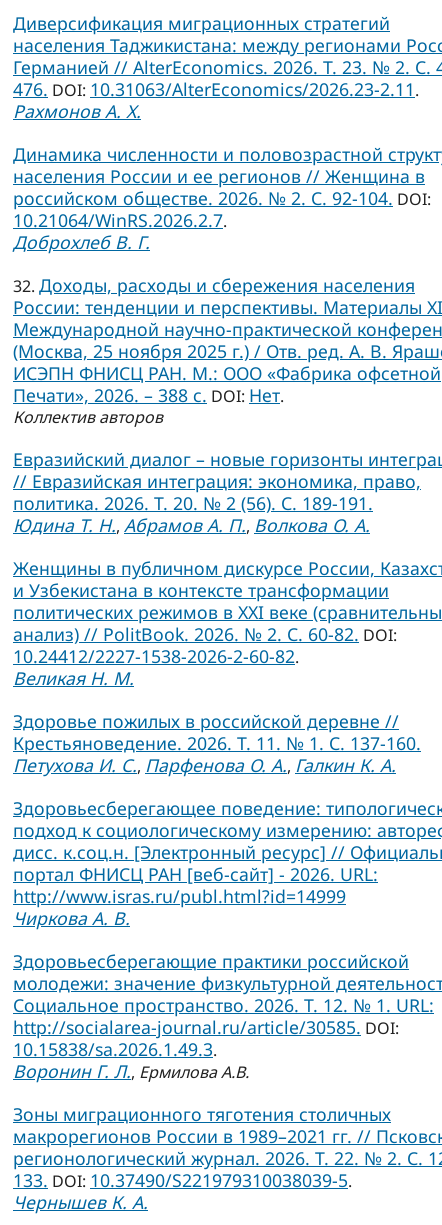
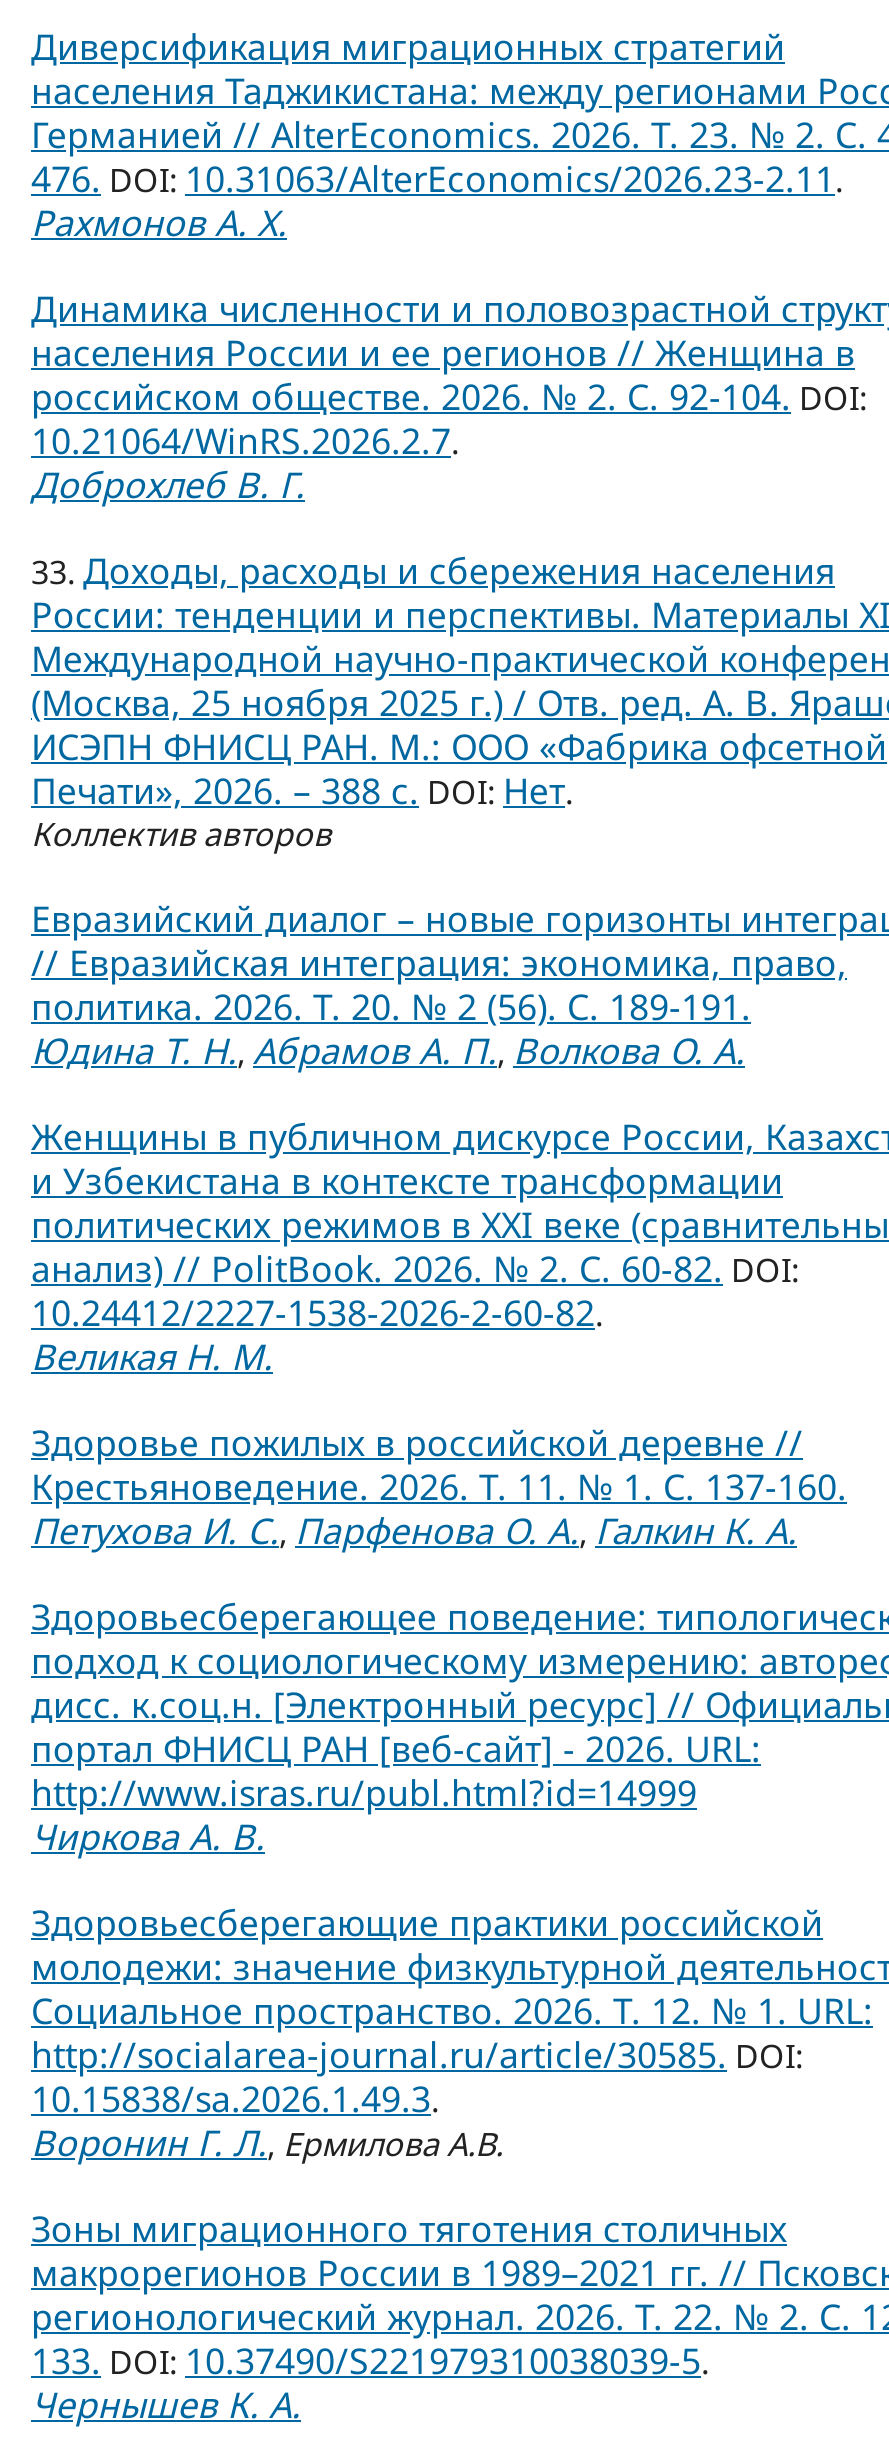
- 32. Доходы, расходы и сбережения населения
+ 33. Доходы, расходы и сбережения населения
